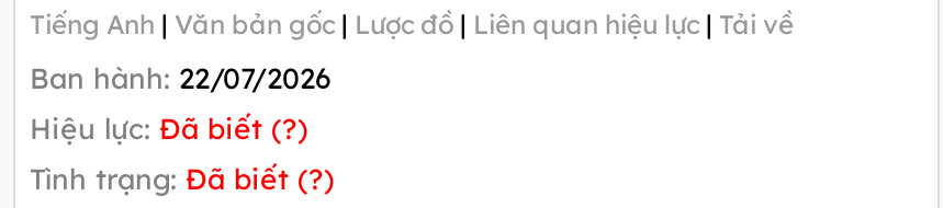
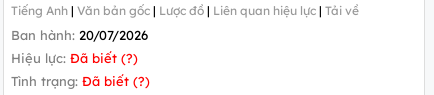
- Ban hành: 22/07/2026
+ Ban hành: 20/07/2026
